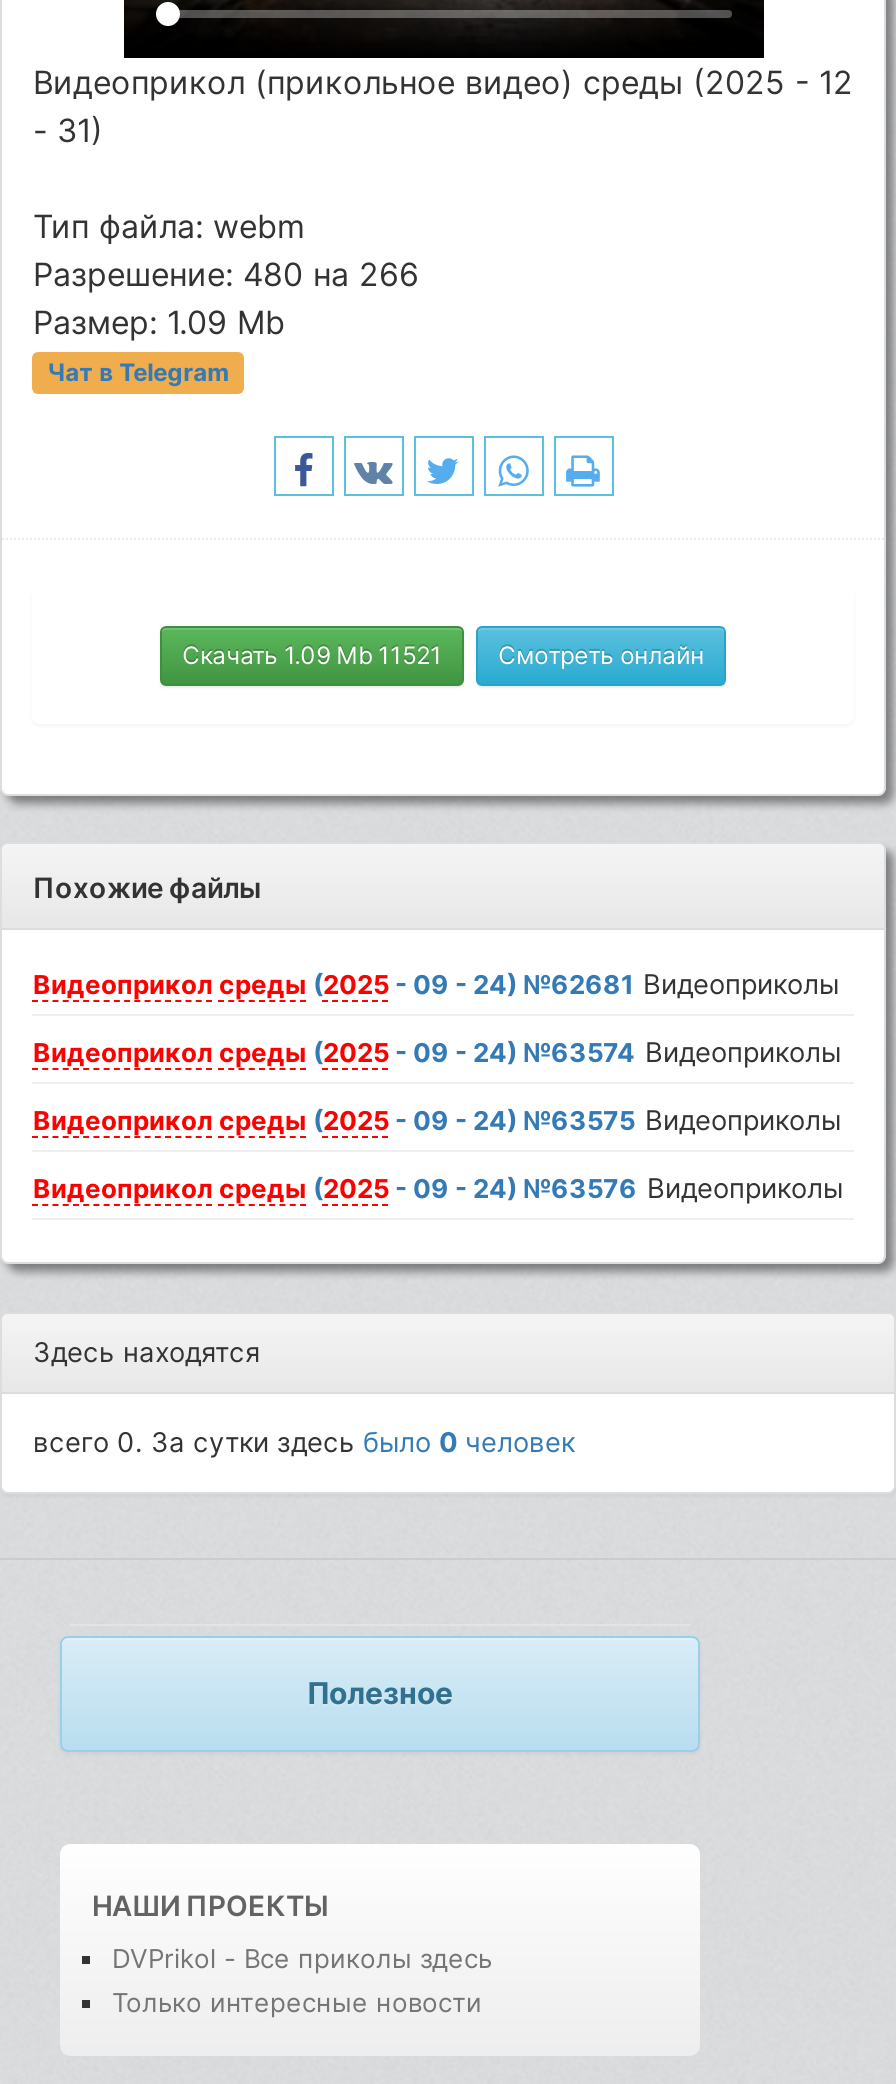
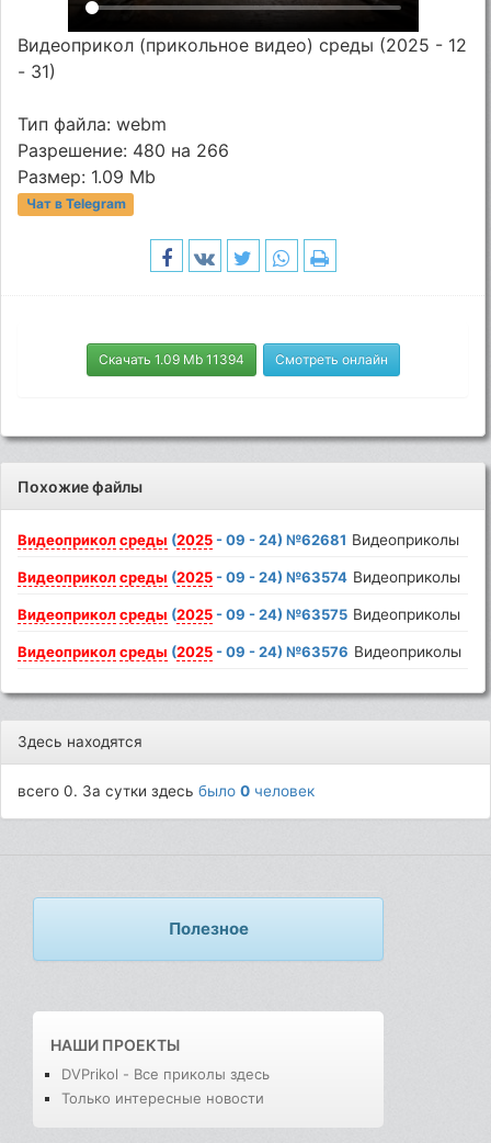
- Скачать 1.09 Mb 11521 Смотреть онлайн
+ Скачать 1.09 Mb 11394 Смотреть онлайн
